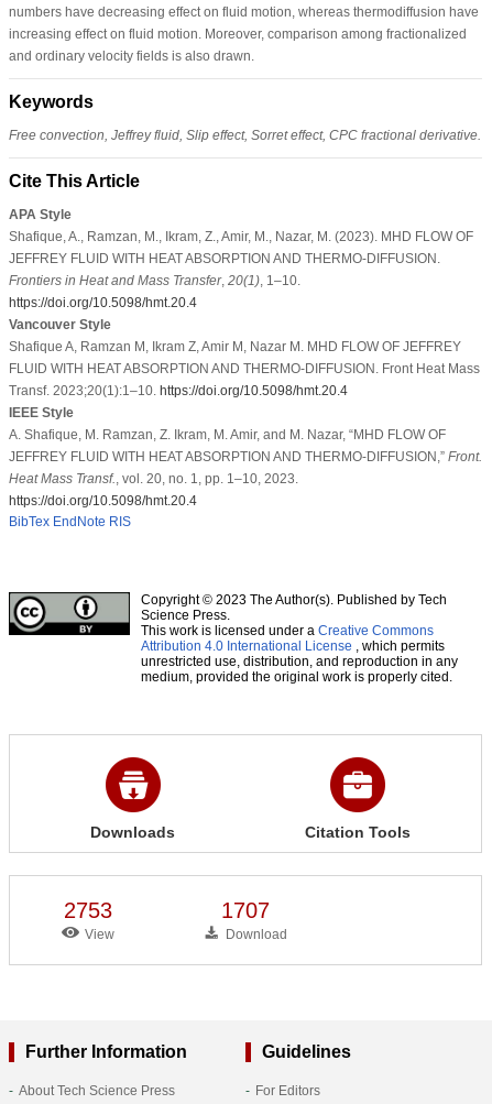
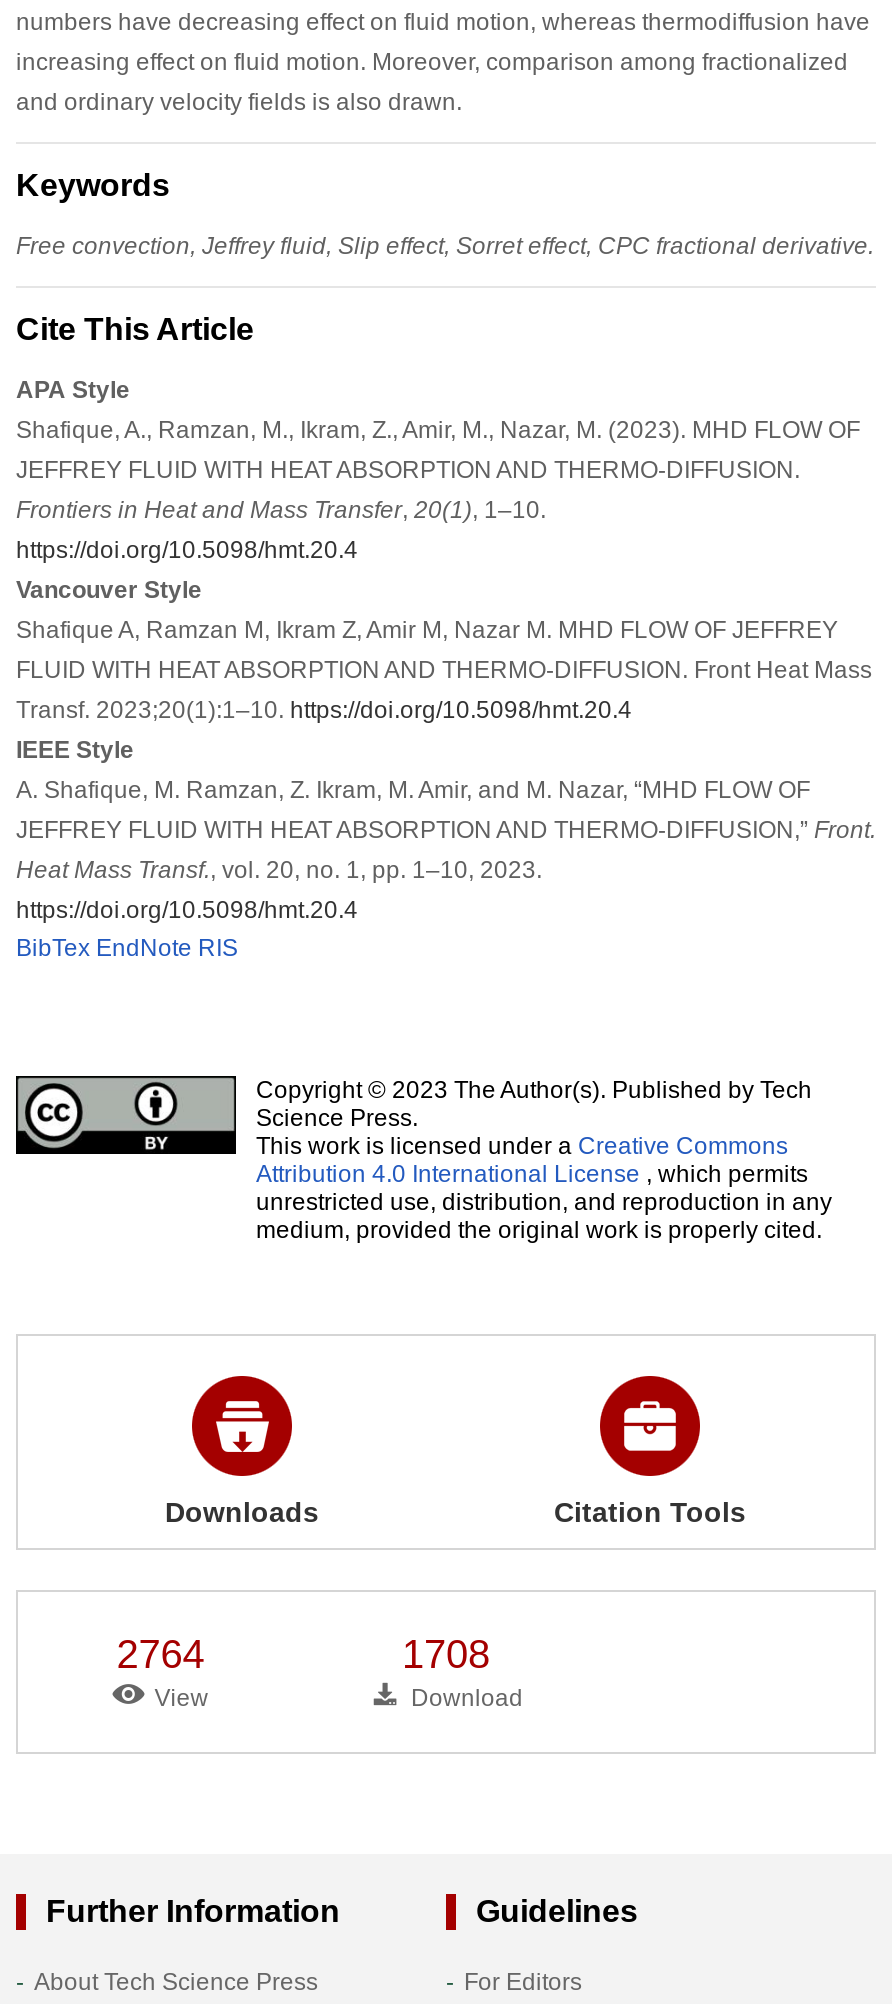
- 2753
+ 2764

- 1707
+ 1708
